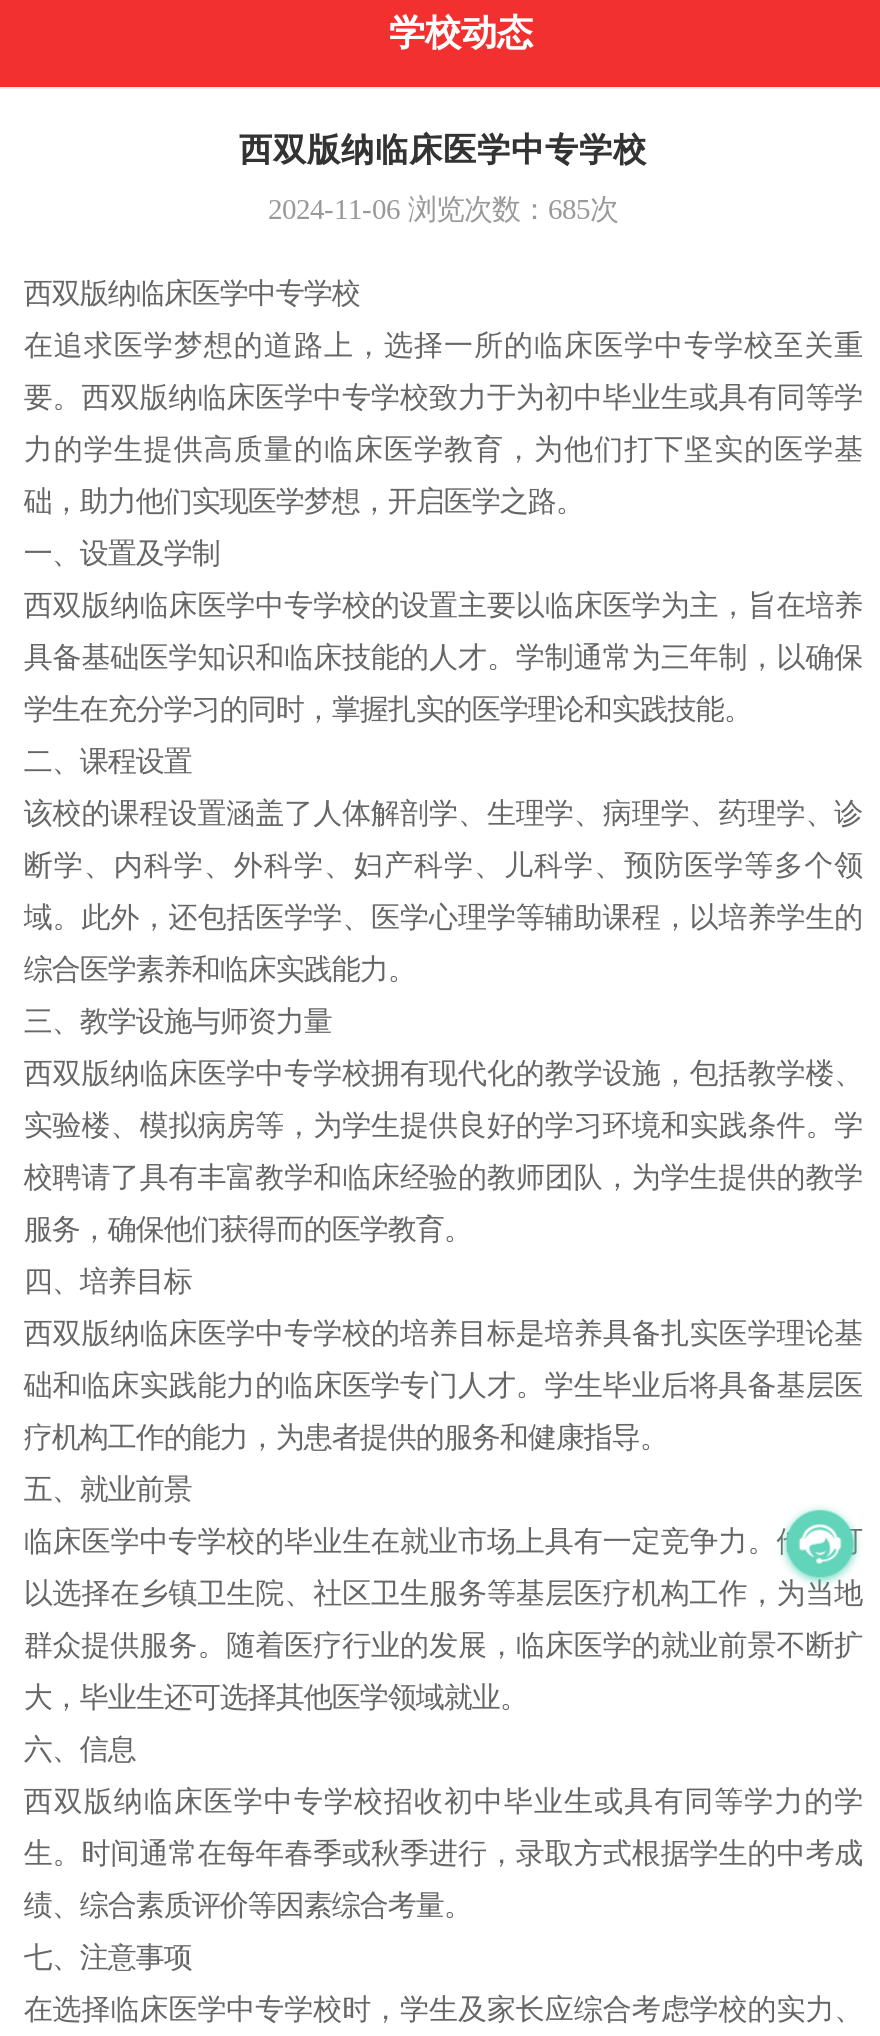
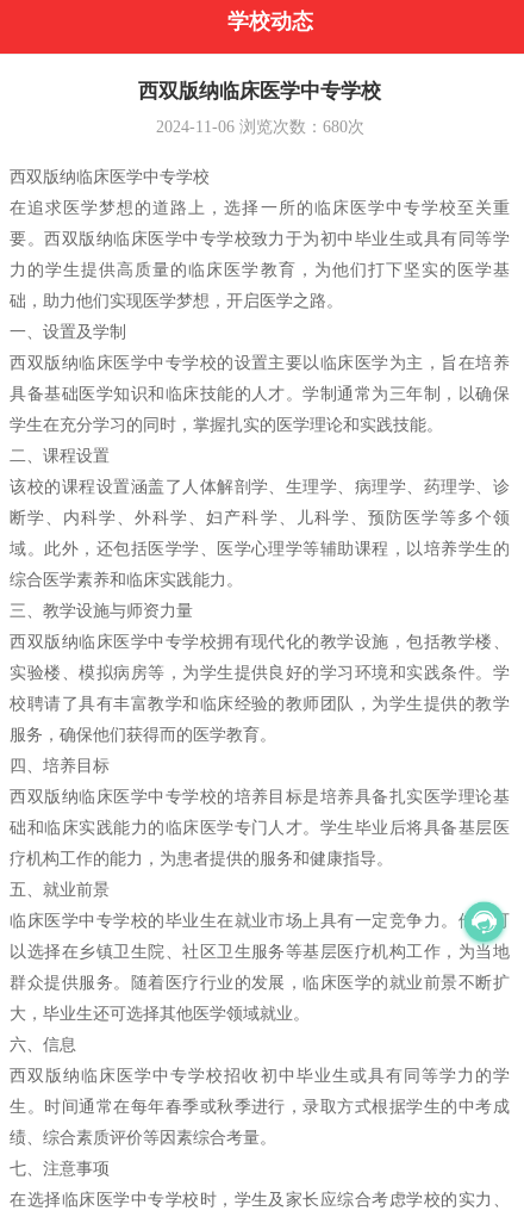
- 2024-11-06浏览次数：685次
+ 2024-11-06浏览次数：680次
